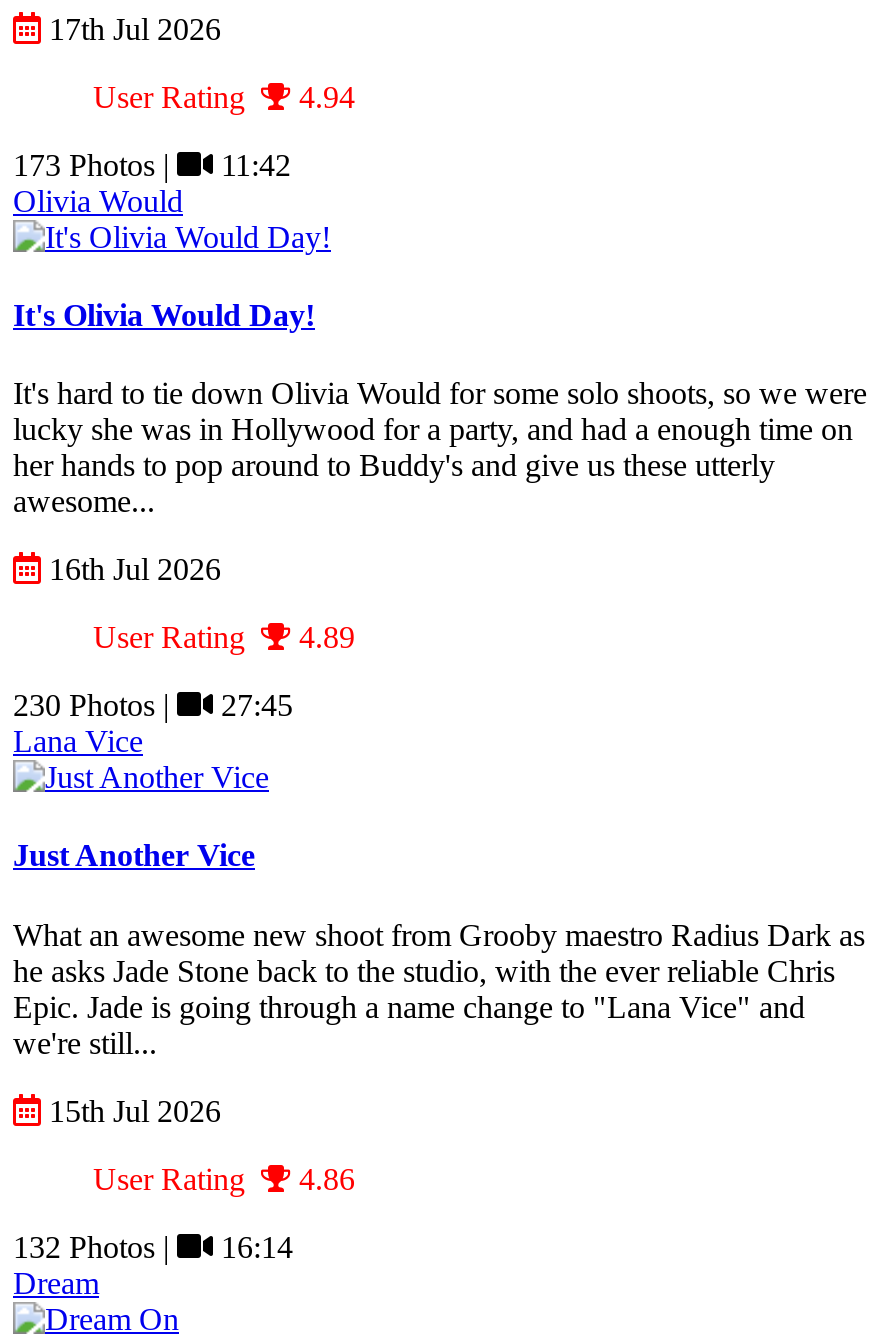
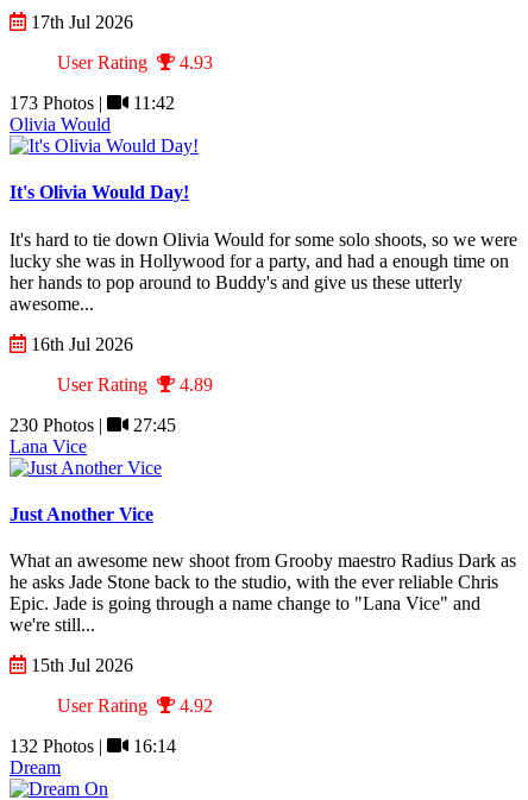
- User Rating 4.94
+ User Rating 4.93

- User Rating 4.86
+ User Rating 4.92
